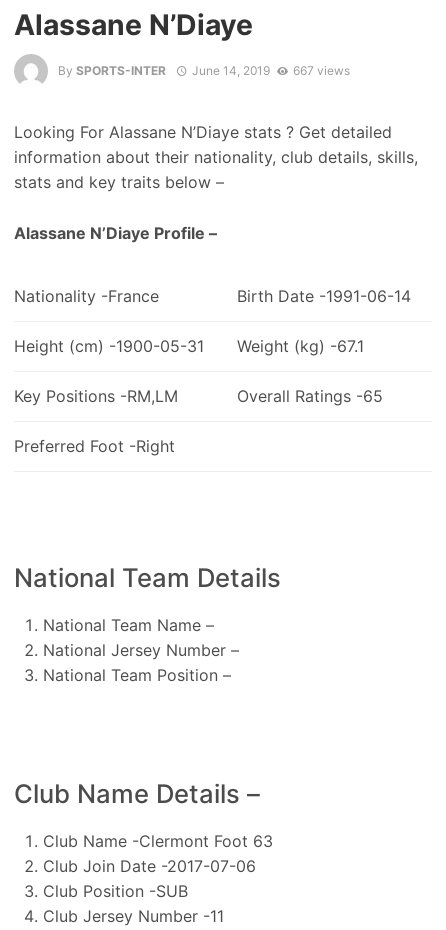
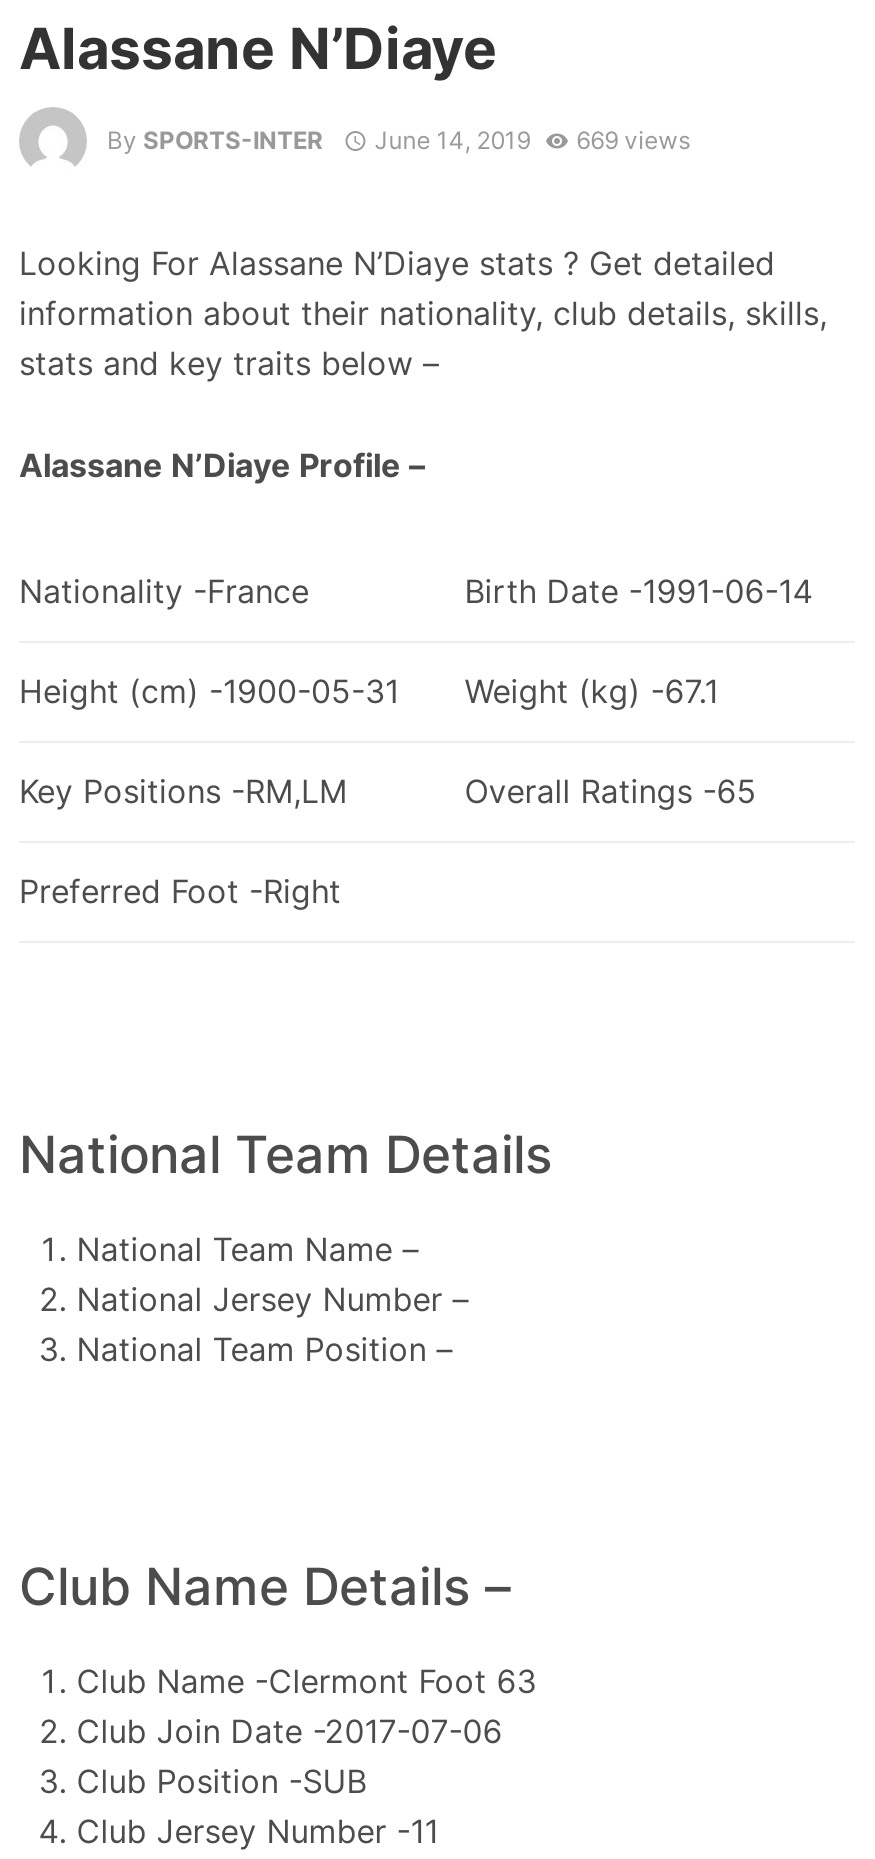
- By SPORTS-INTER June 14, 2019 667 views
+ By SPORTS-INTER June 14, 2019 669 views
